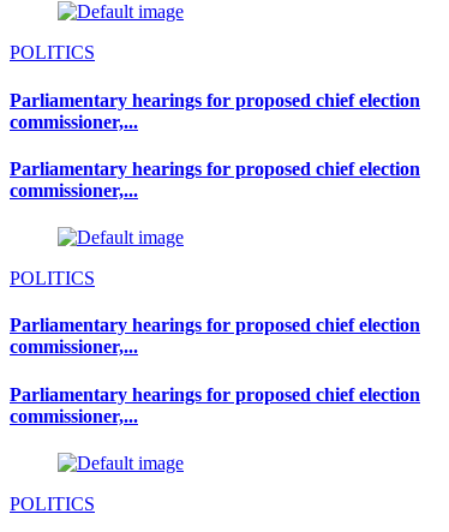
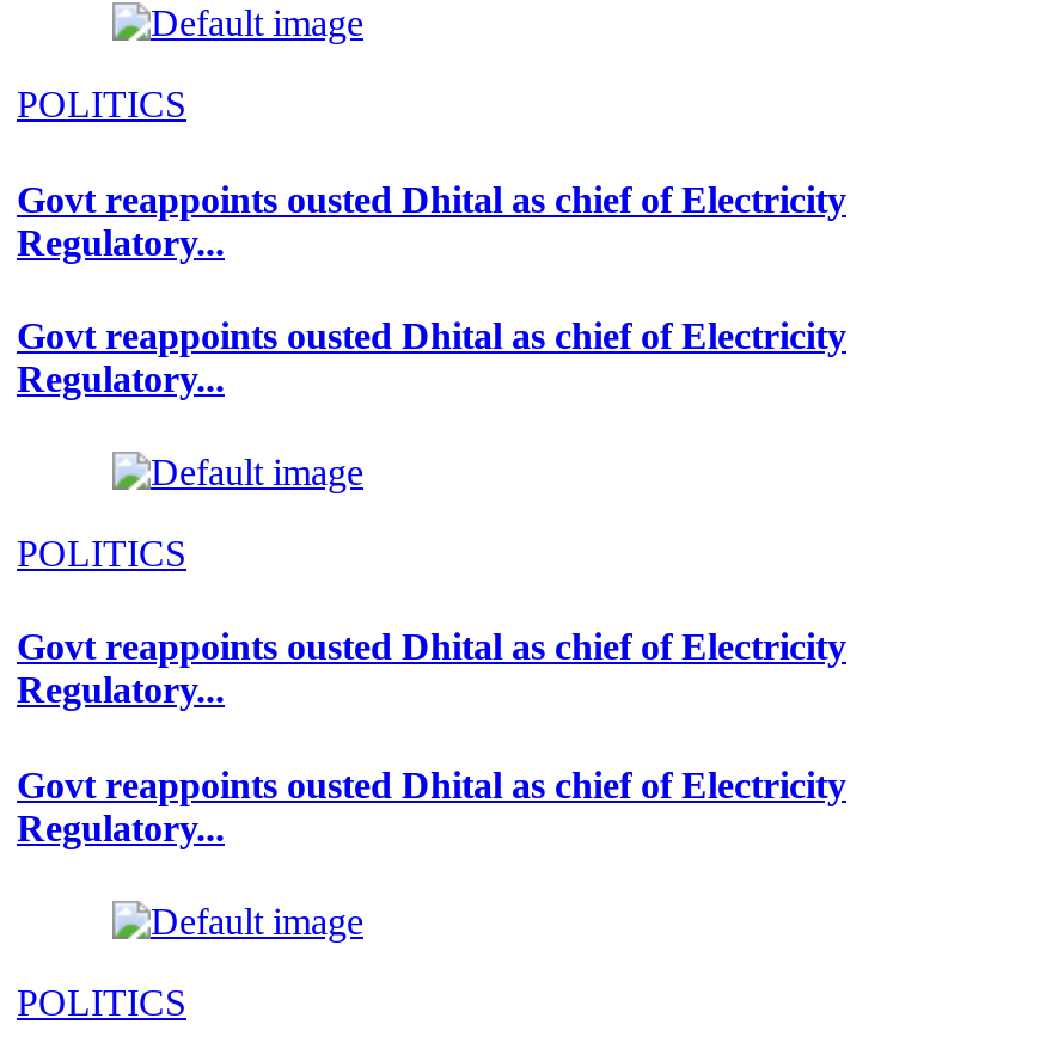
- Parliamentary hearings for proposed chief election
- commissioner,...
+ Govt reappoints ousted Dhital as chief of Electricity
+ Regulatory...

- Parliamentary hearings for proposed chief election
- commissioner,...
+ Govt reappoints ousted Dhital as chief of Electricity
+ Regulatory...

- Parliamentary hearings for proposed chief election
- commissioner,...
+ Govt reappoints ousted Dhital as chief of Electricity
+ Regulatory...

- Parliamentary hearings for proposed chief election
- commissioner,...
+ Govt reappoints ousted Dhital as chief of Electricity
+ Regulatory...
